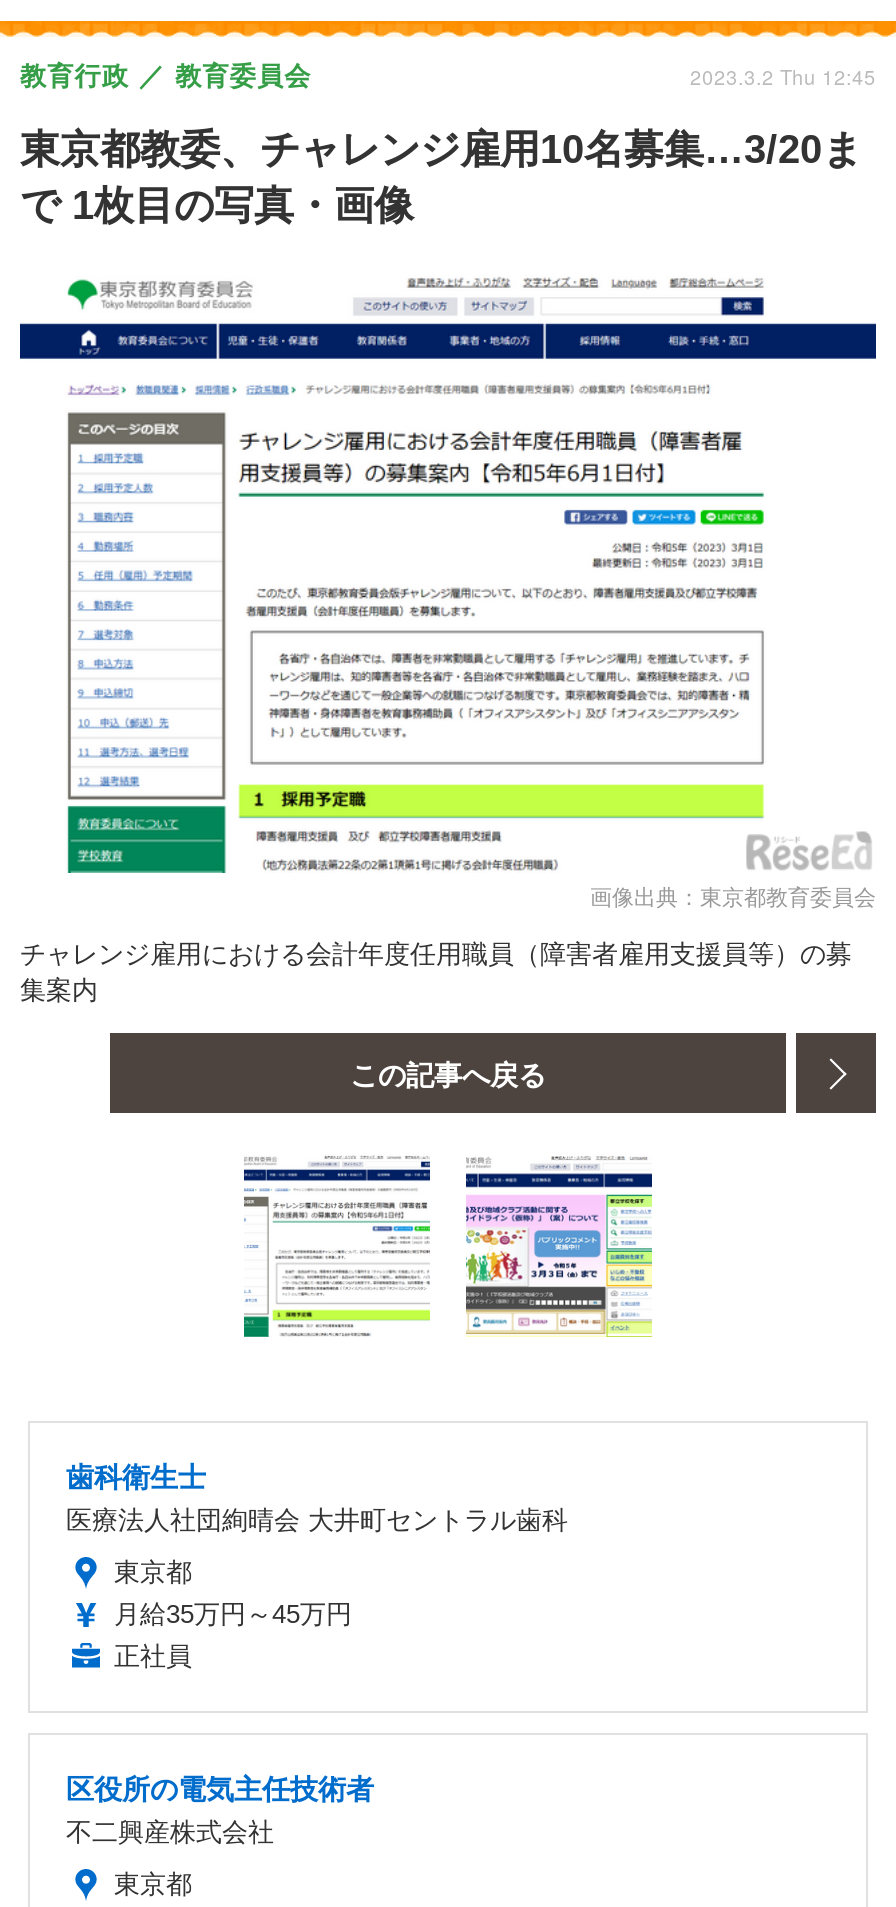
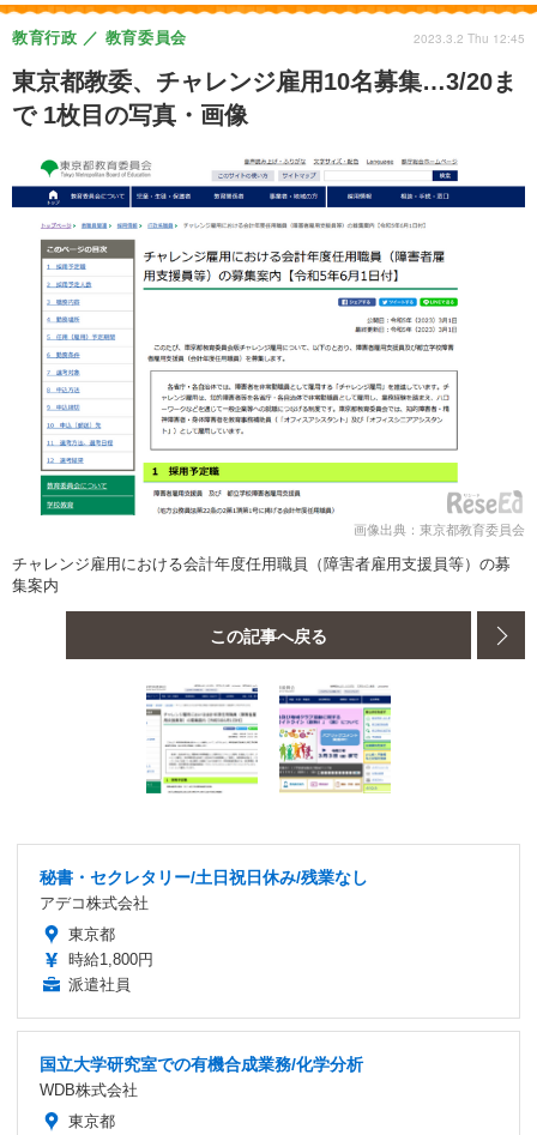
- 歯科衛生士
- 医療法人社団絢晴会 大井町セントラル歯科
+ 秘書・セクレタリー/土日祝日休み/残業なし
+ アデコ株式会社

- 月給35万円～45万円
- 正社員
+ 時給1,800円
+ 派遣社員

- 区役所の電気主任技術者
- 不二興産株式会社
+ 国立大学研究室での有機合成業務/化学分析
+ WDB株式会社
